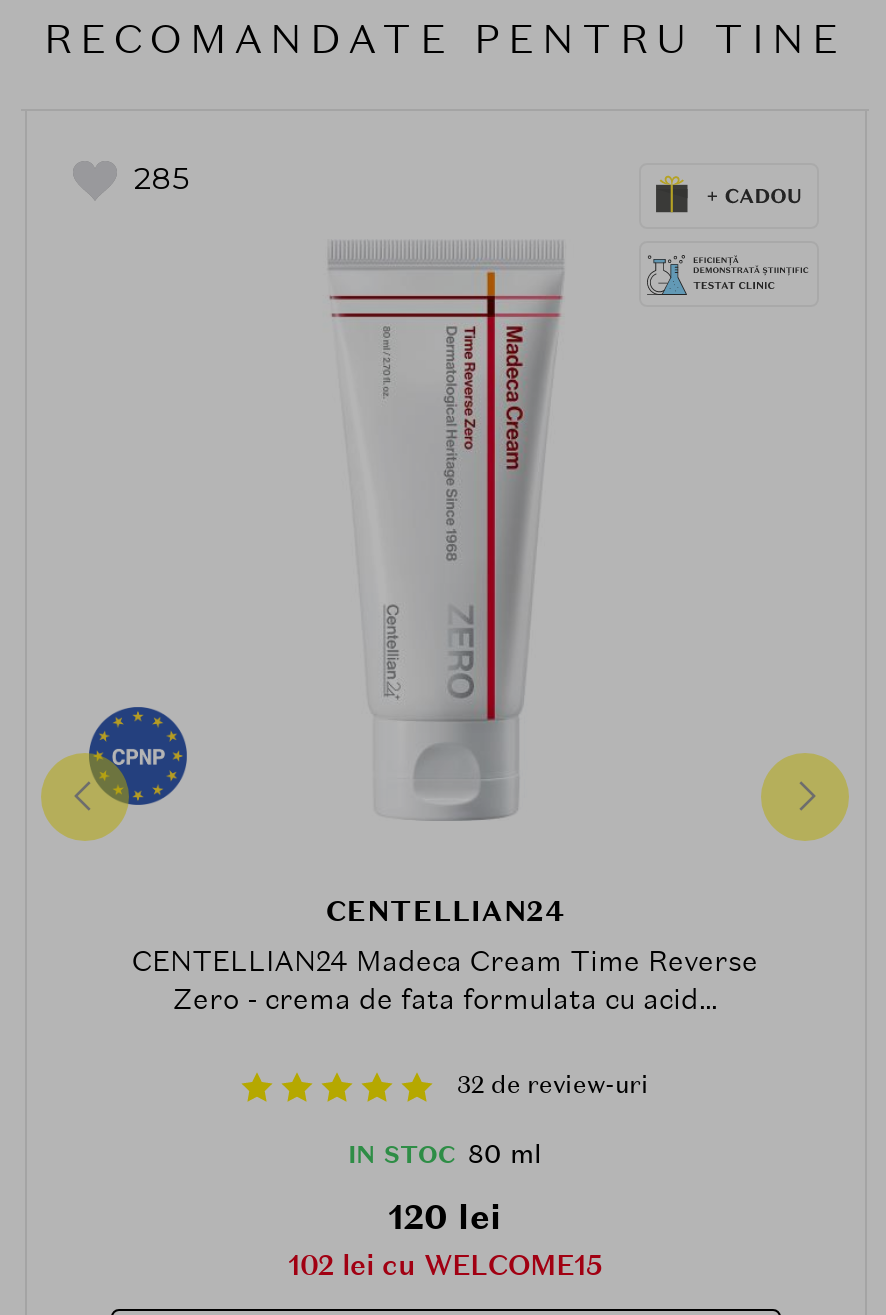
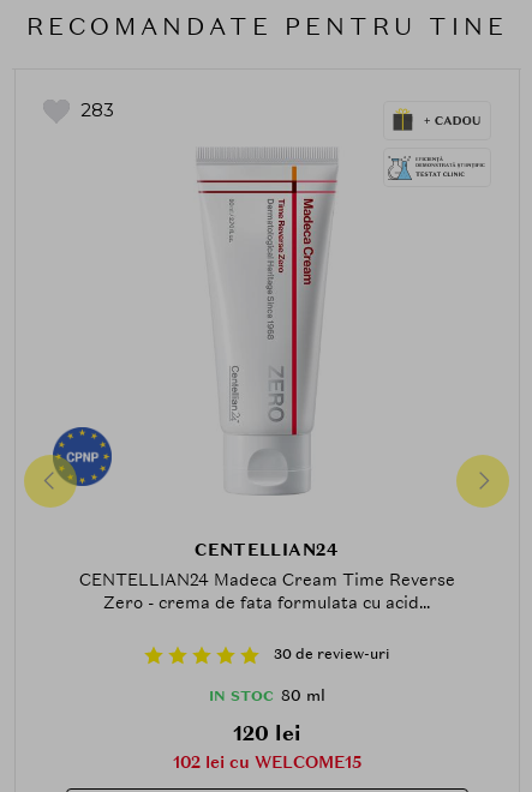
- 285
+ 283

- 32 de review-uri
+ 30 de review-uri
